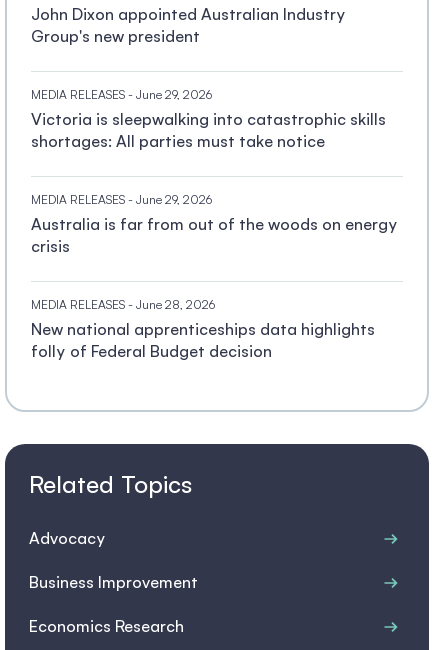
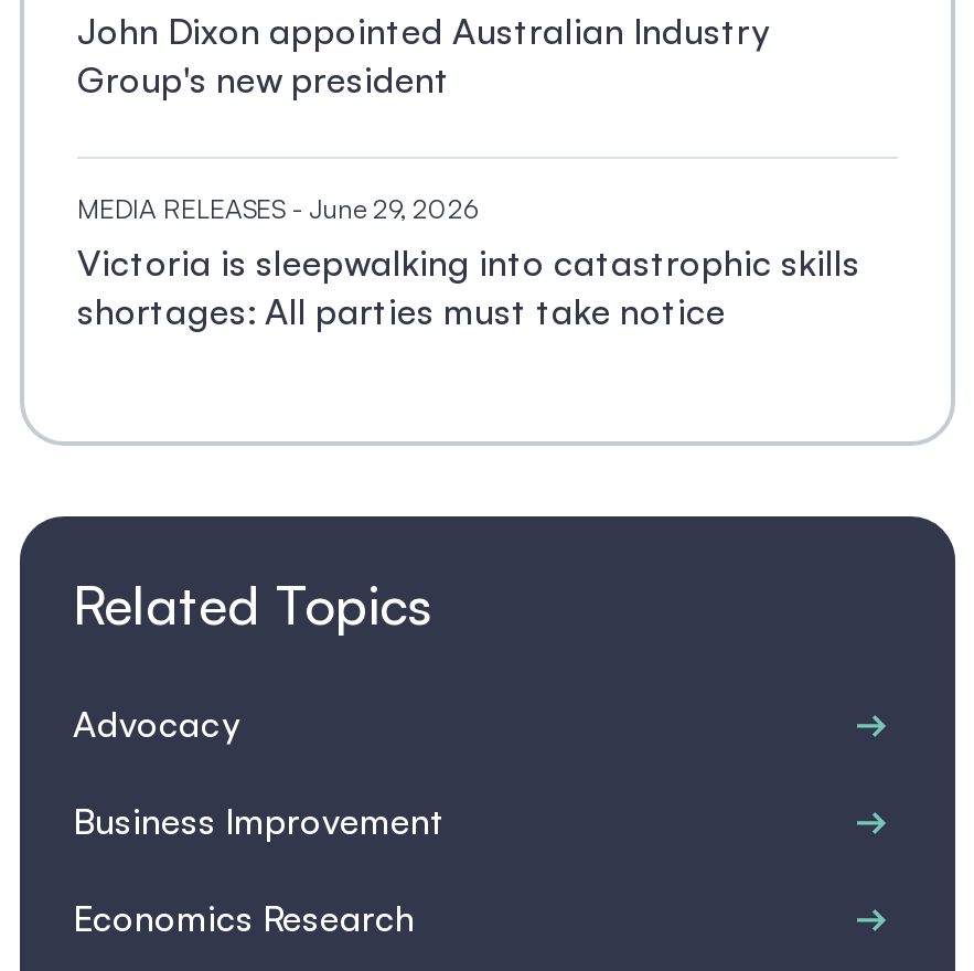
- MEDIA RELEASES - June 29, 2026
- Australia is far from out of the woods on energy
- crisis
- MEDIA RELEASES - June 28, 2026
- New national apprenticeships data highlights
- folly of Federal Budget decision
